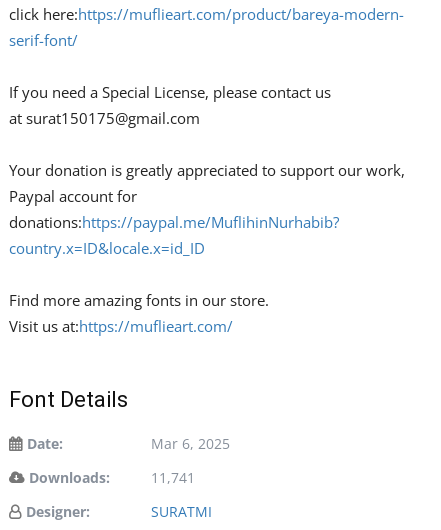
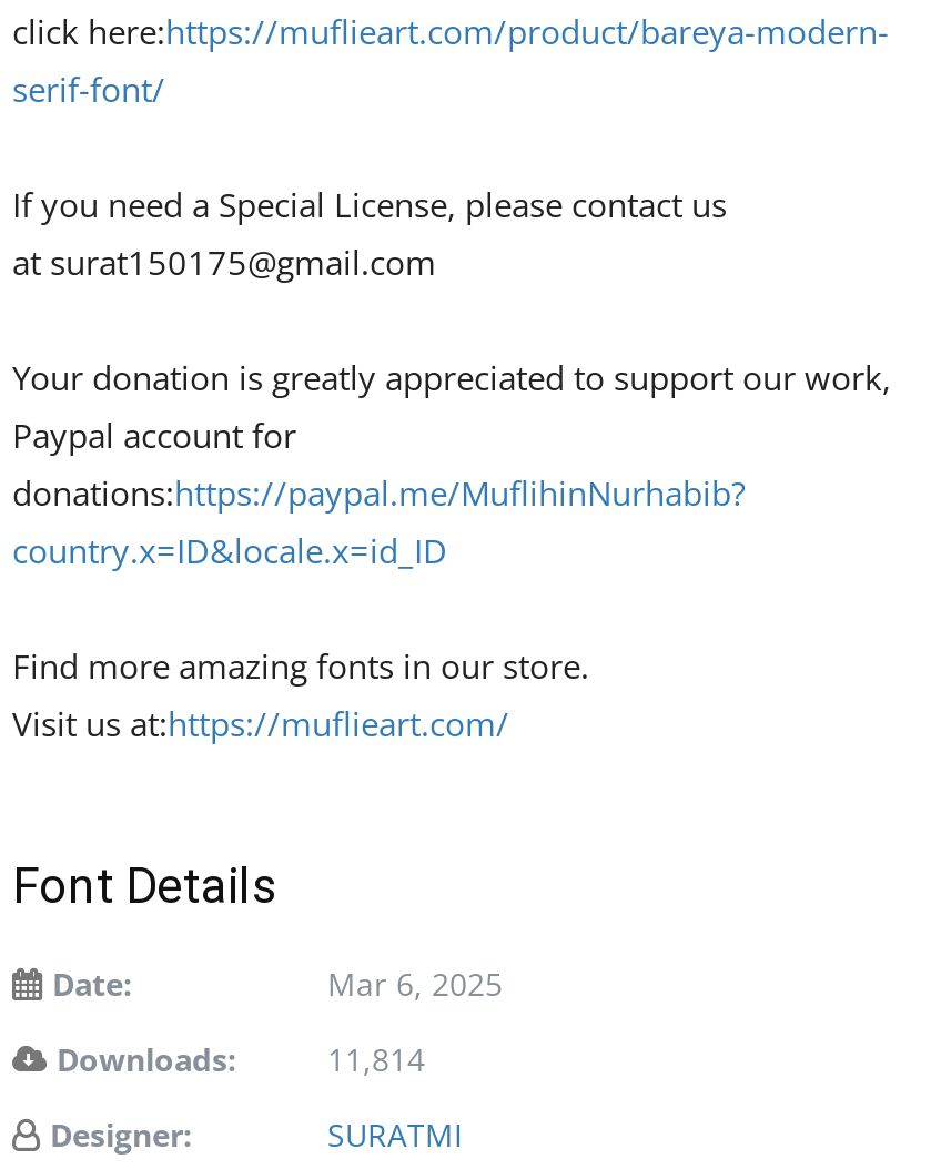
- 11,741
+ 11,814
